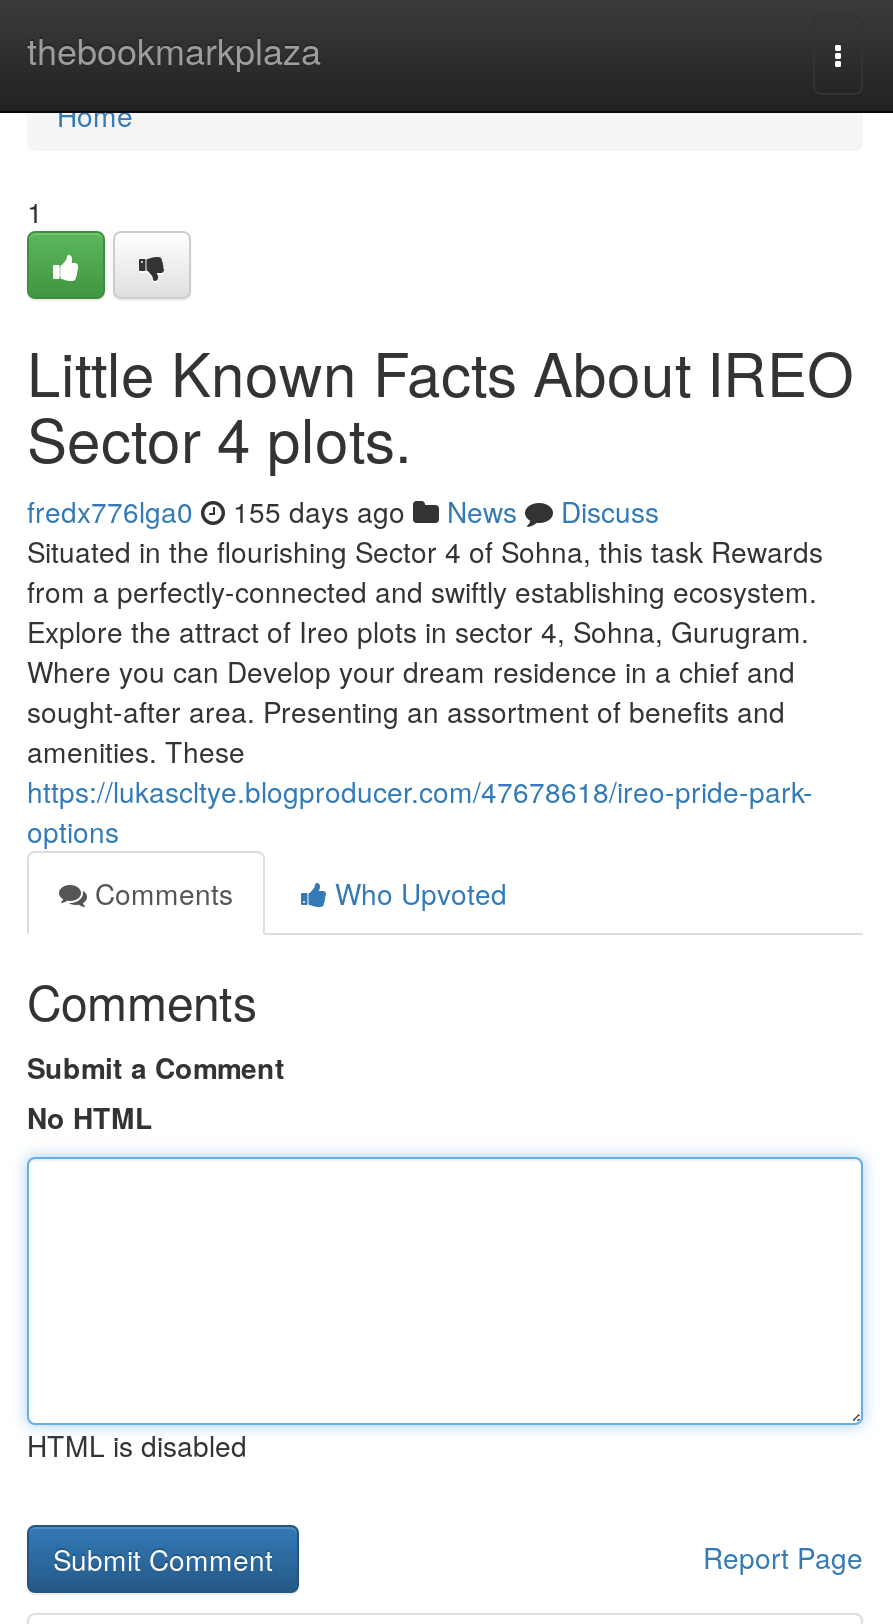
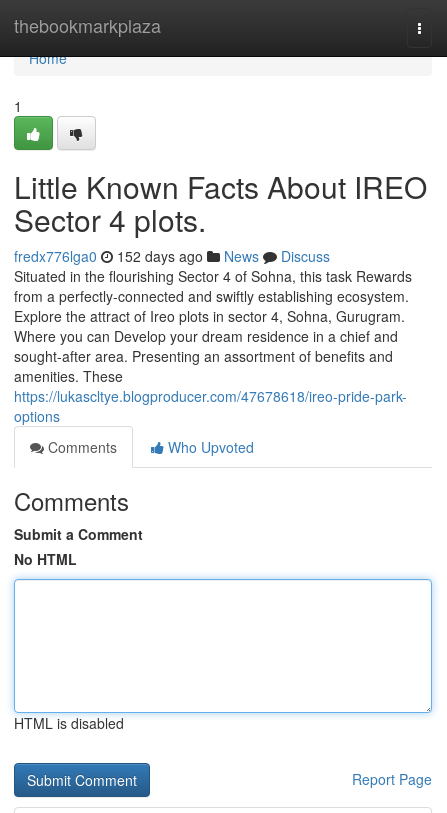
- fredx776lga0 155 days ago News Discuss
+ fredx776lga0 152 days ago News Discuss
